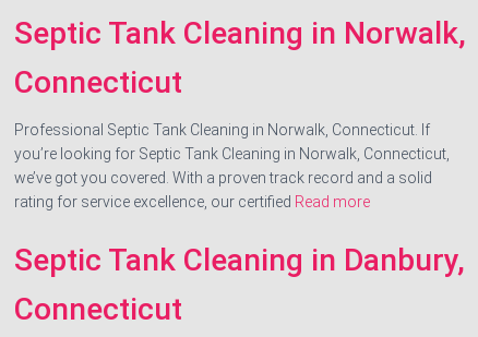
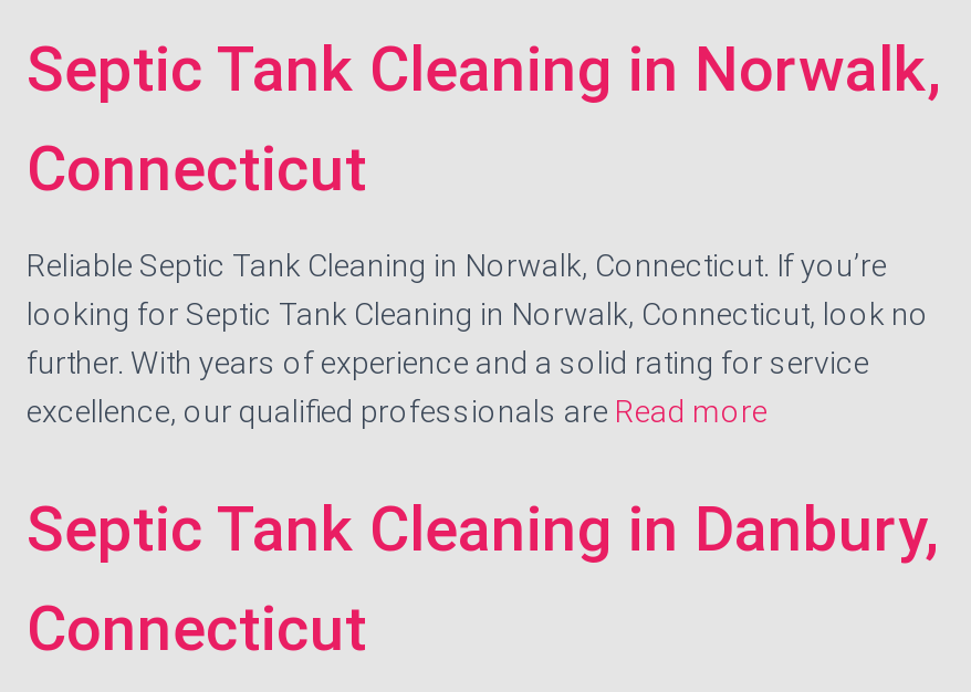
- Professional Septic Tank Cleaning in Norwalk, Connecticut. If
- you’re looking for Septic Tank Cleaning in Norwalk, Connecticut,
- we’ve got you covered. With a proven track record and a solid
- rating for service excellence, our certified Read more
+ Reliable Septic Tank Cleaning in Norwalk, Connecticut. If you’re
+ looking for Septic Tank Cleaning in Norwalk, Connecticut, look no
+ further. With years of experience and a solid rating for service
+ excellence, our qualified professionals are Read more
